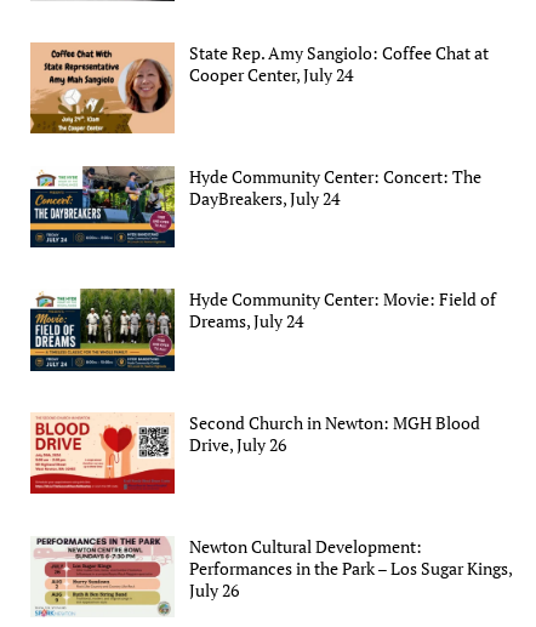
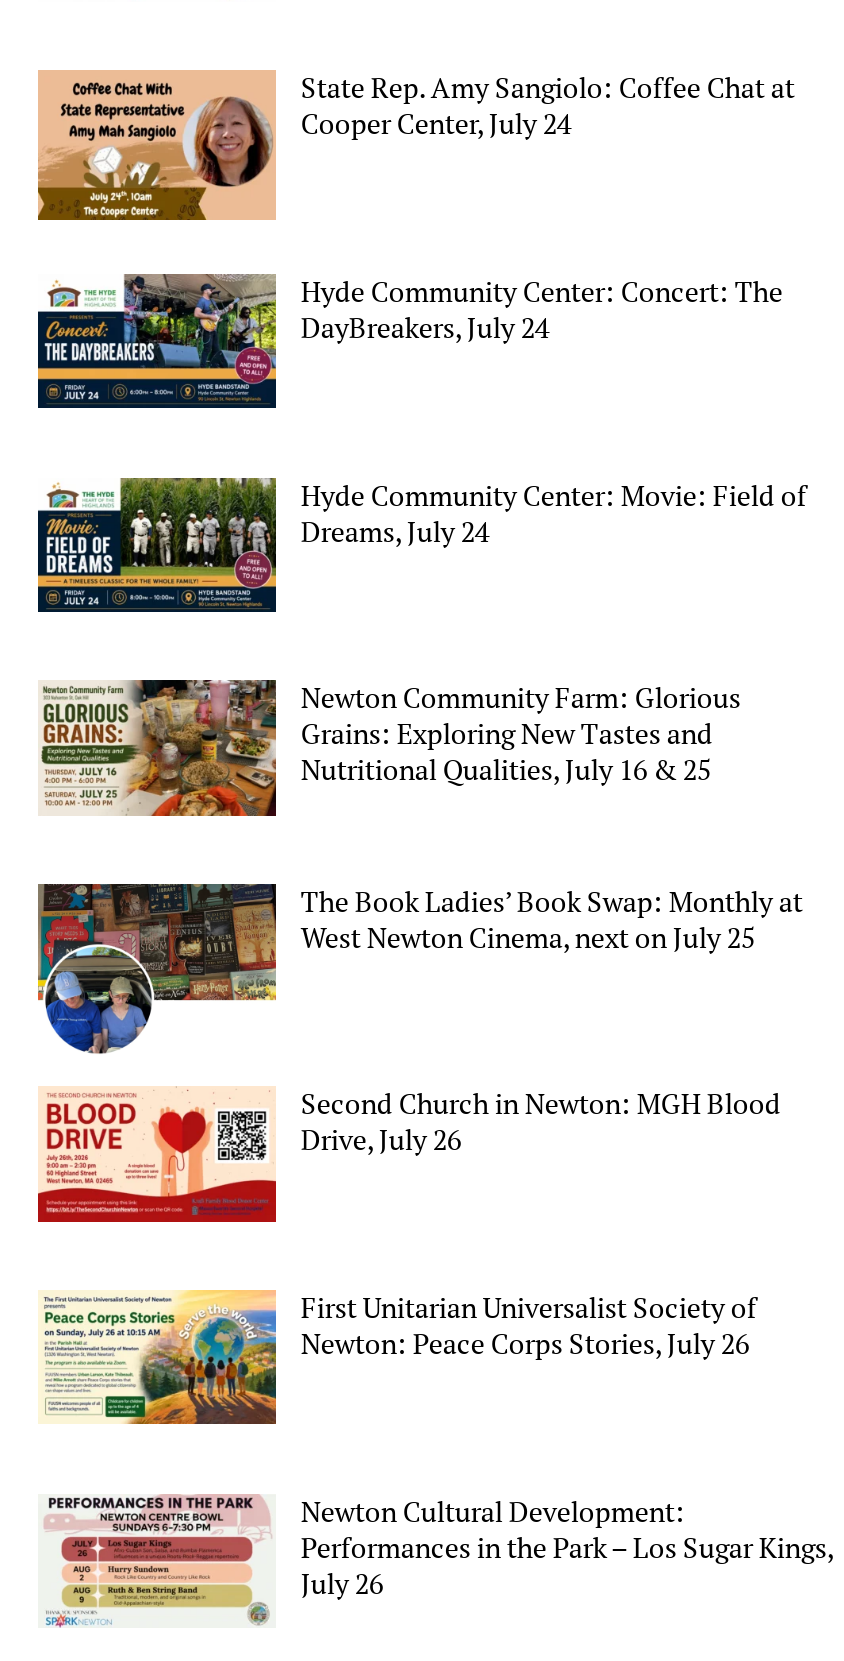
+ [image]

+ [image]
+ Newton Community Farm: Glorious
+ Grains: Exploring New Tastes and
+ Nutritional Qualities, July 16 & 25
+ The Book Ladies’ Book Swap: Monthly at
+ West Newton Cinema, next on July 25

+ [image]
+ First Unitarian Universalist Society of
+ Newton: Peace Corps Stories, July 26
